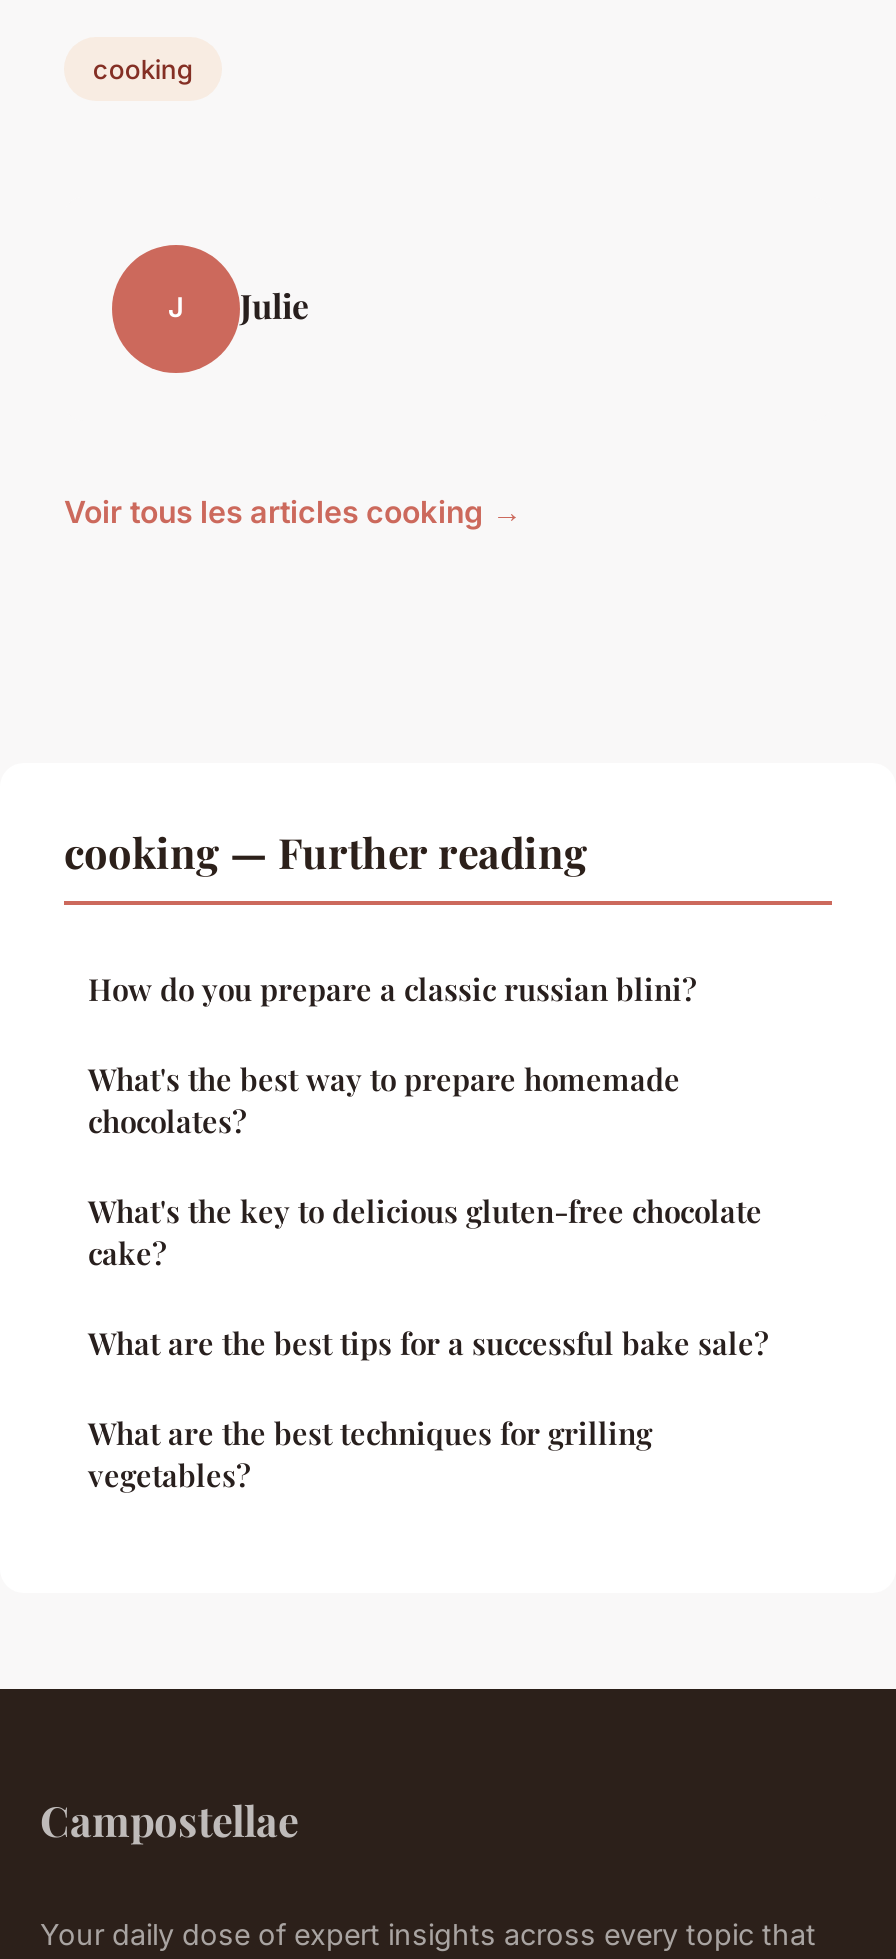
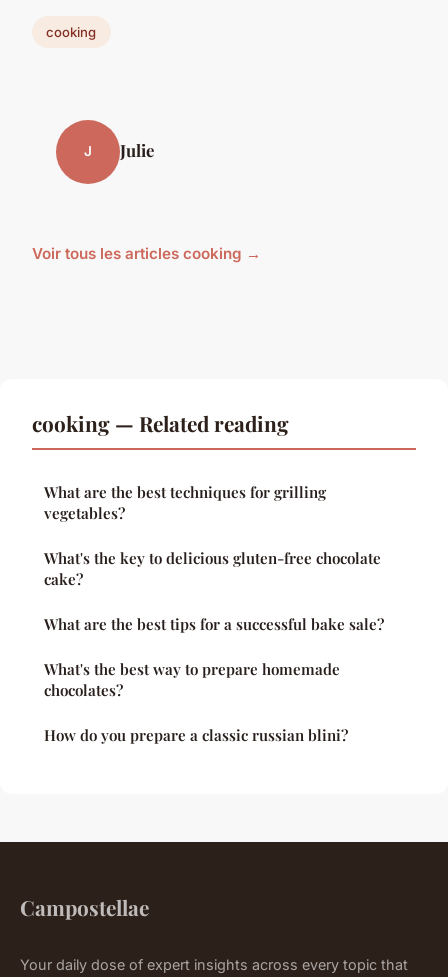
- cooking — Further reading
+ cooking — Related reading

moved down: What's the best way to prepare homemade | chocolates? | How do you prepare a classic russian blini?

moved up: What's the key to delicious gluten-free chocolate | cake? | What are the best tips for a successful bake sale?

moved up: What are the best techniques for grilling | vegetables?
